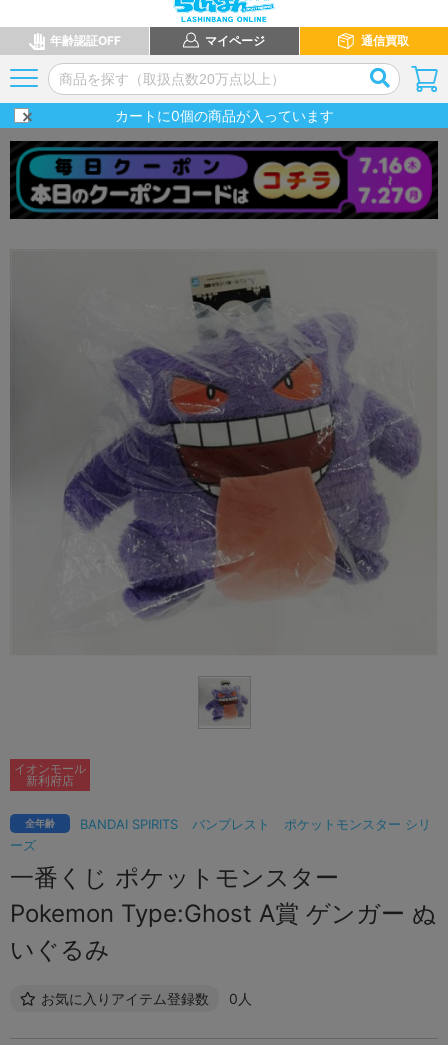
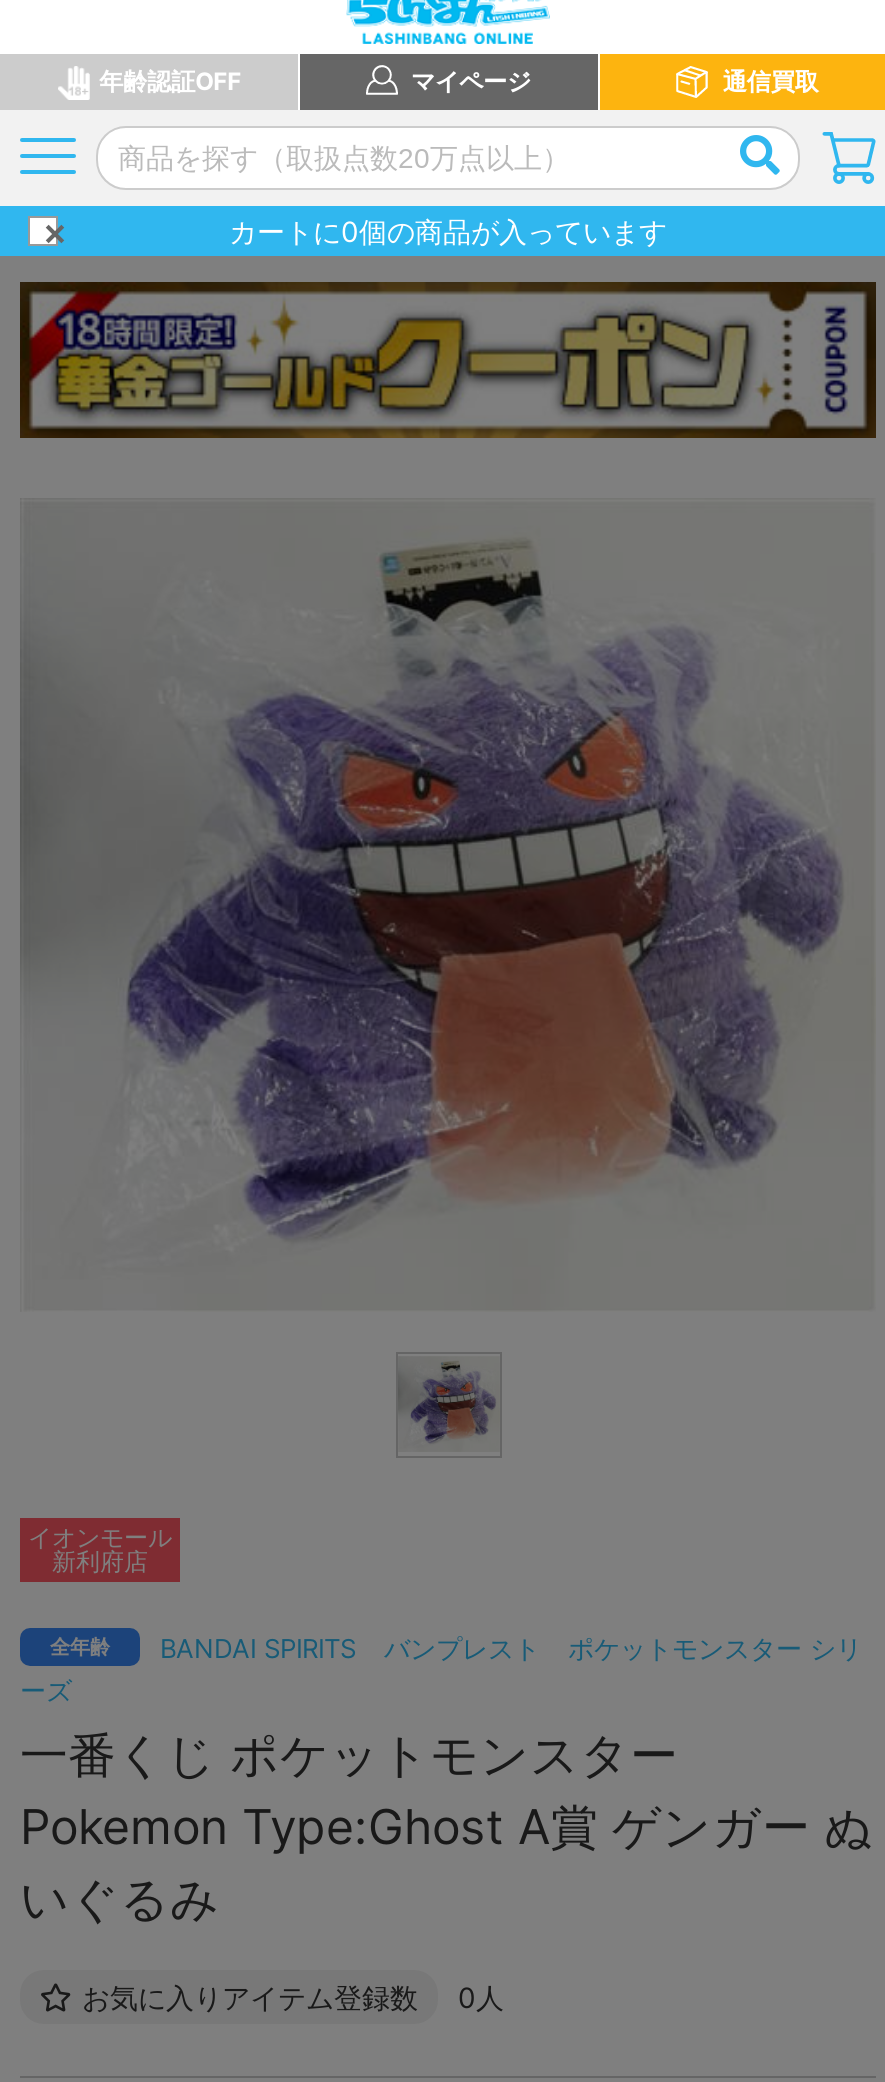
- [image]
+ [image]
